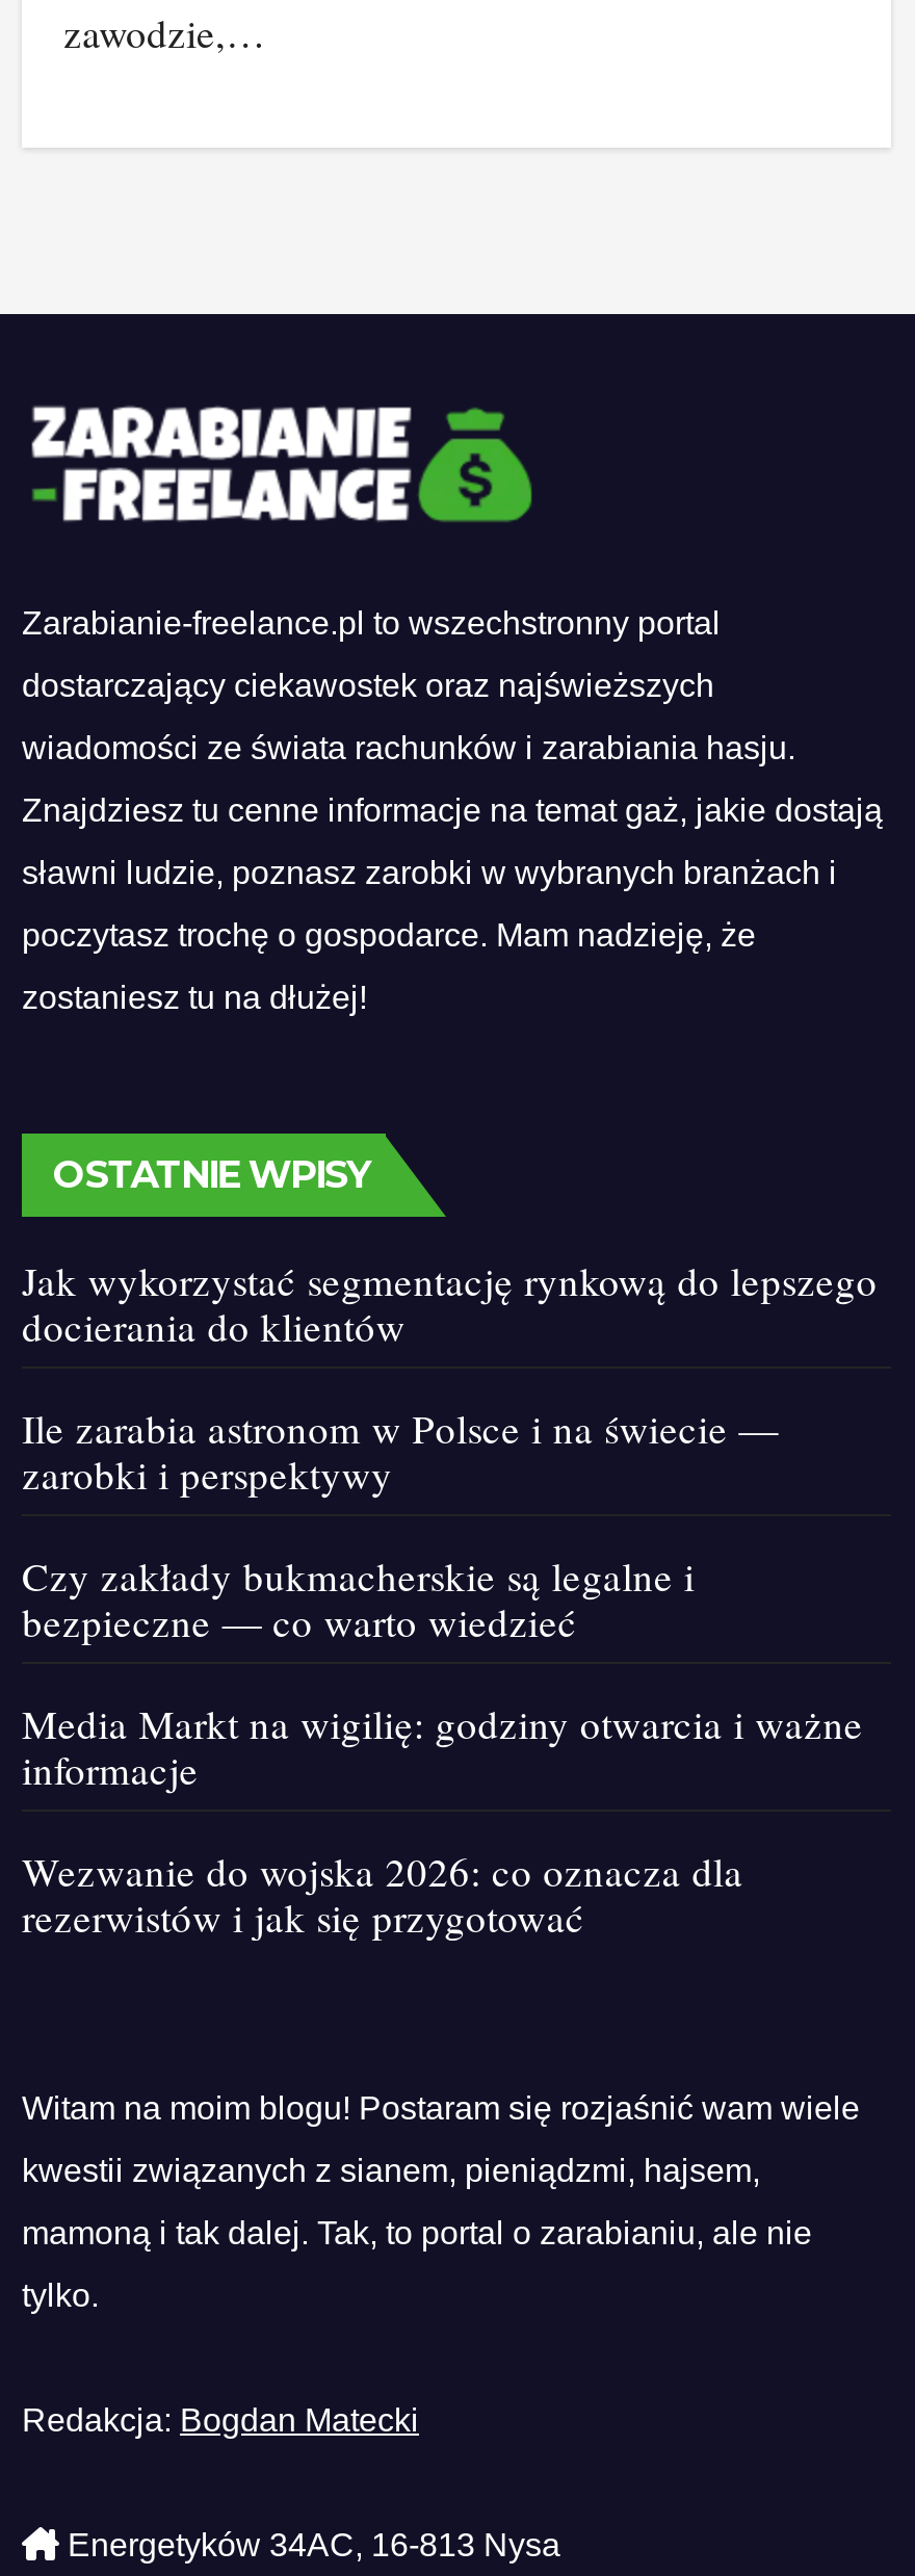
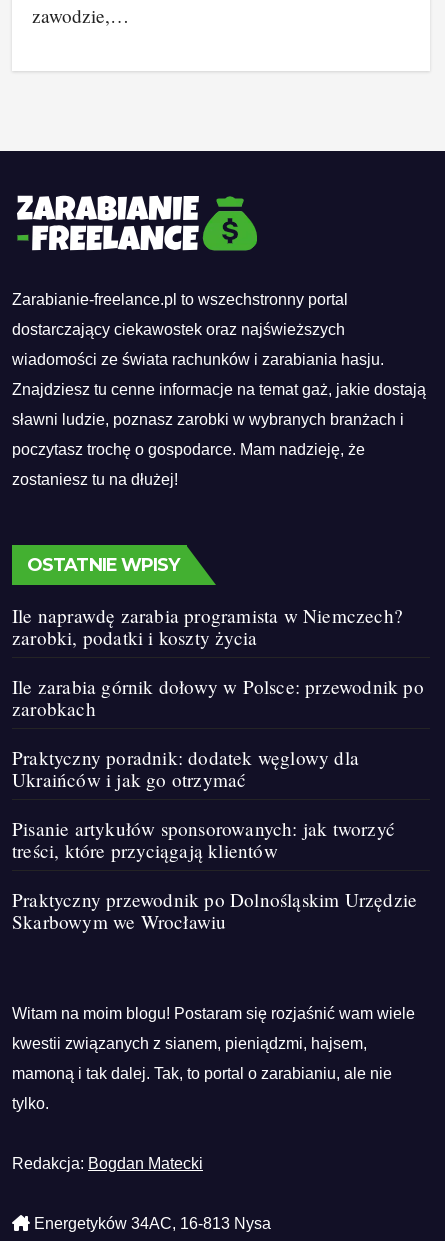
- Jak wykorzystać segmentację rynkową do lepszego
- docierania do klientów
+ Ile naprawdę zarabia programista w Niemczech?
+ zarobki, podatki i koszty życia

- Ile zarabia astronom w Polsce i na świecie —
- zarobki i perspektywy
+ Ile zarabia górnik dołowy w Polsce: przewodnik po
+ zarobkach

- Czy zakłady bukmacherskie są legalne i
- bezpieczne — co warto wiedzieć
+ Praktyczny poradnik: dodatek węglowy dla
+ Ukraińców i jak go otrzymać

- Media Markt na wigilię: godziny otwarcia i ważne
- informacje
+ Pisanie artykułów sponsorowanych: jak tworzyć
+ treści, które przyciągają klientów

- Wezwanie do wojska 2026: co oznacza dla
- rezerwistów i jak się przygotować
+ Praktyczny przewodnik po Dolnośląskim Urzędzie
+ Skarbowym we Wrocławiu
